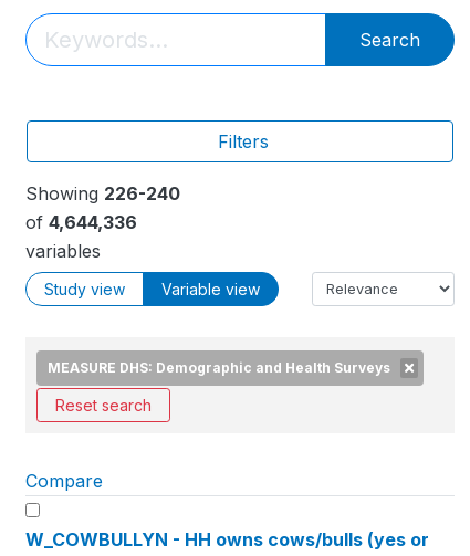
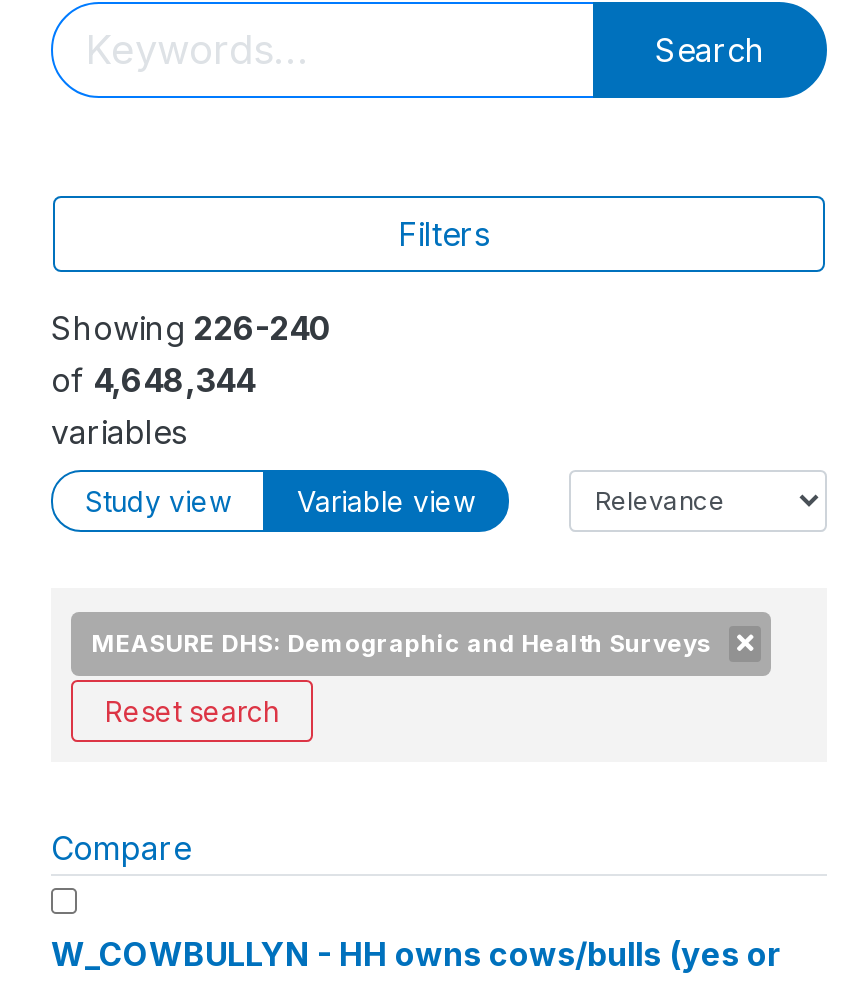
- of 4,644,336
+ of 4,648,344
